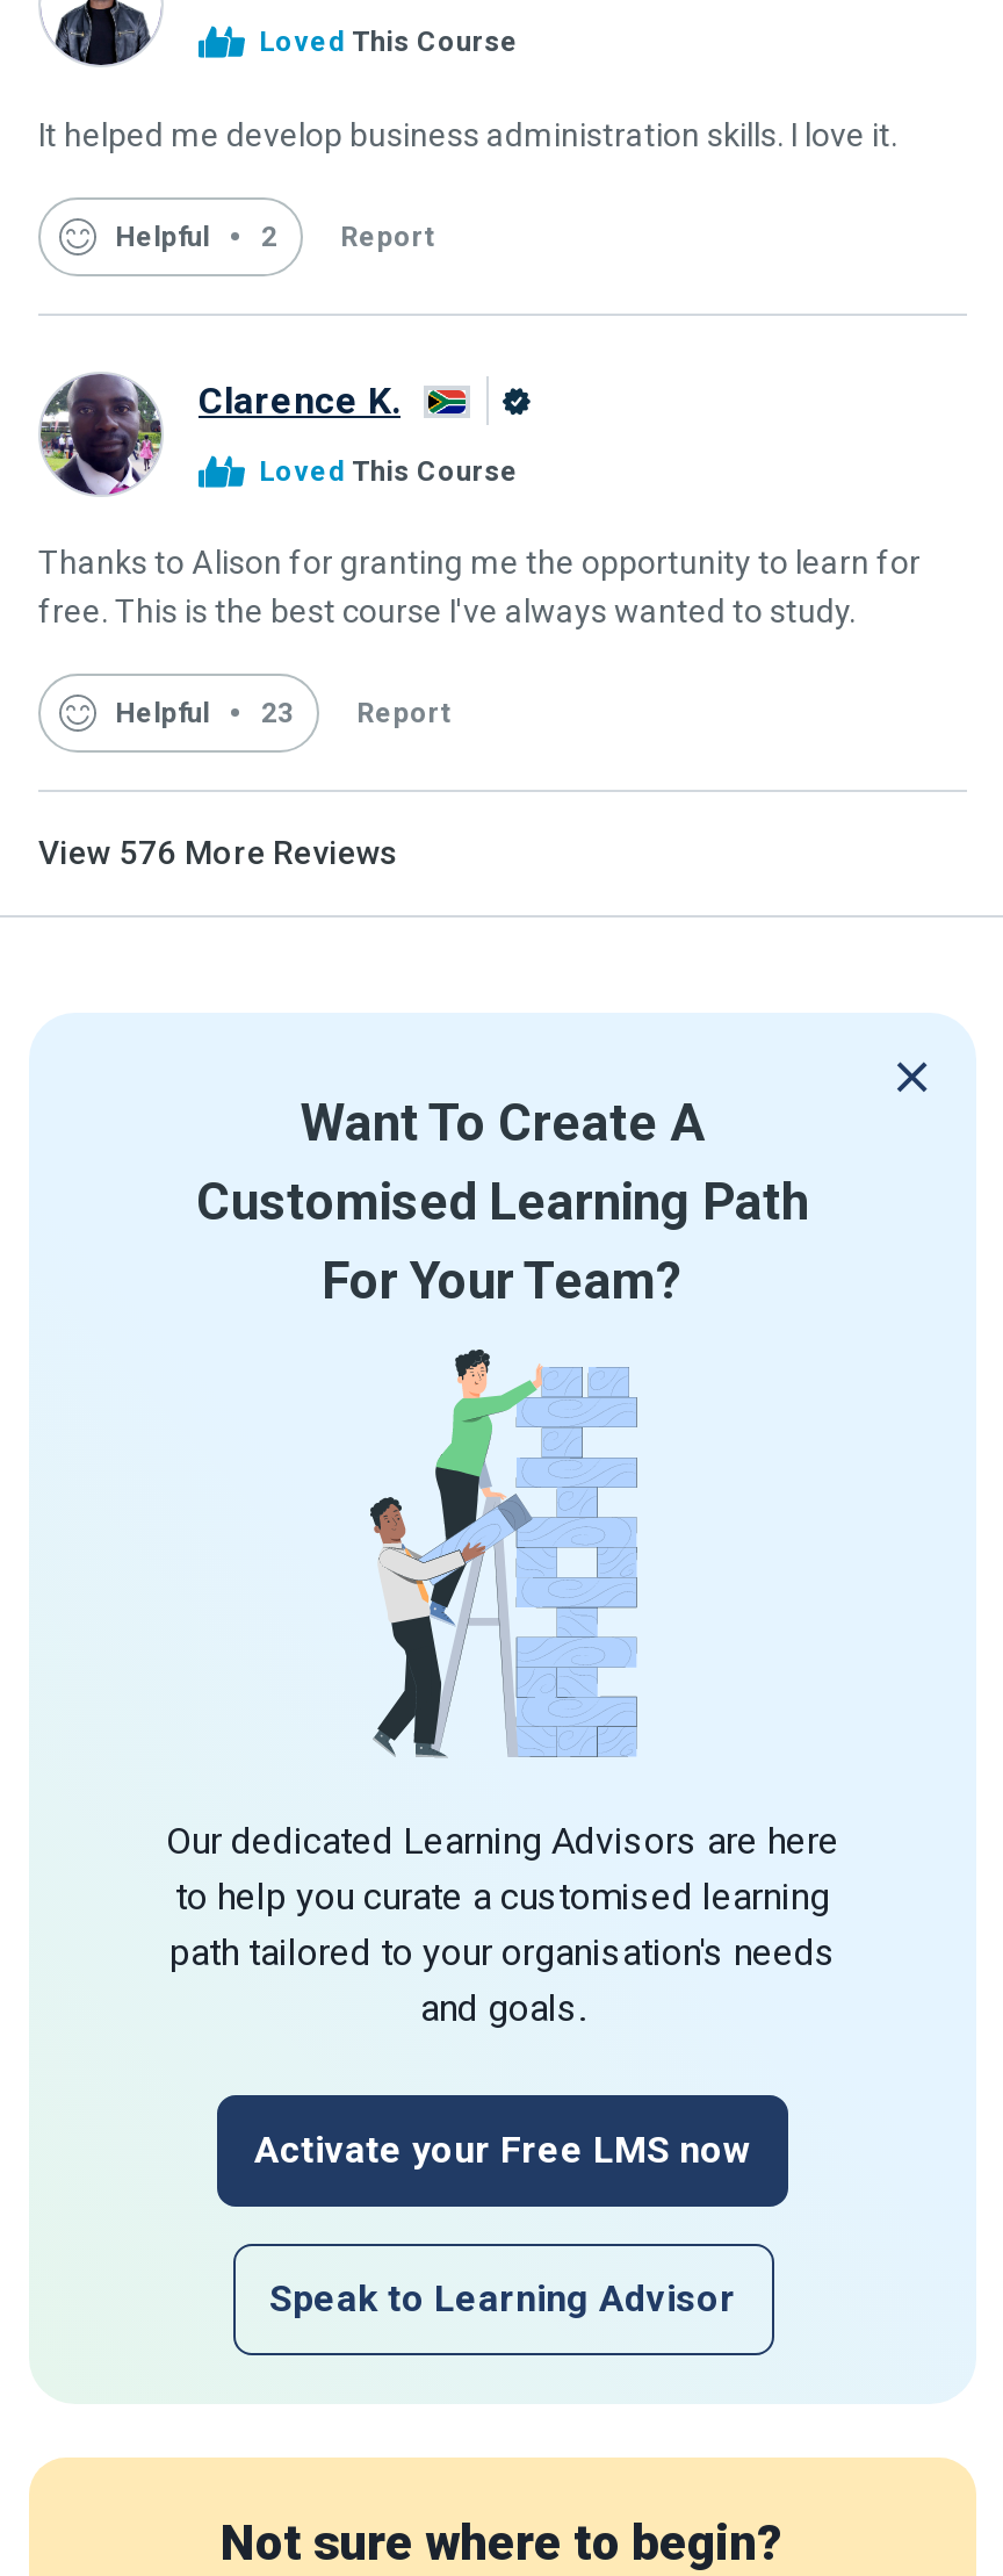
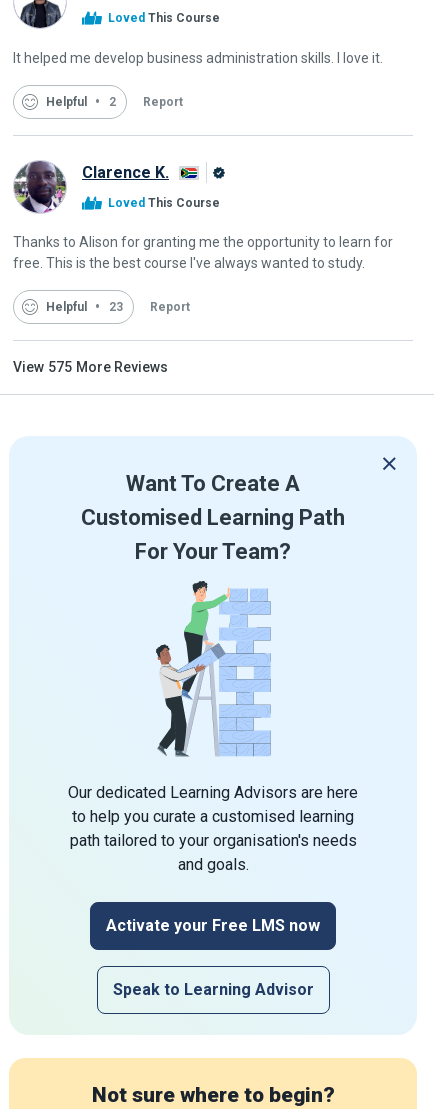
- View 576 More Reviews
+ View 575 More Reviews
